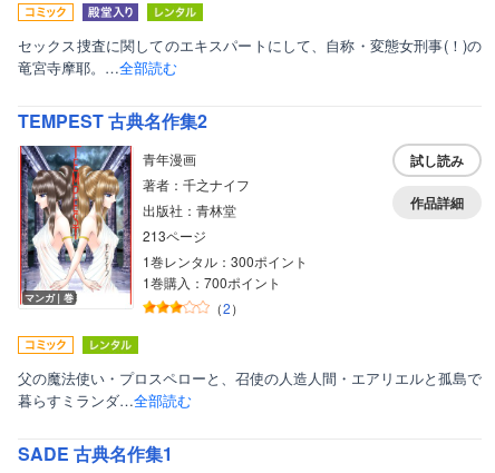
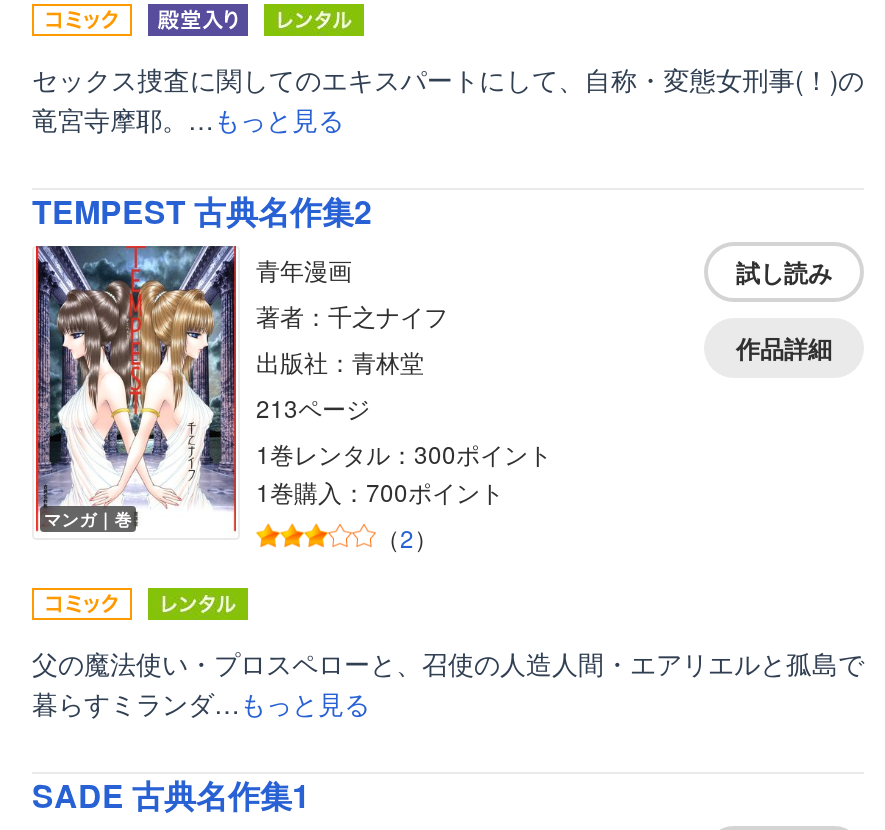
- 竜宮寺摩耶。…全部読む
+ 竜宮寺摩耶。…もっと見る

- 暮らすミランダ…全部読む
+ 暮らすミランダ…もっと見る
